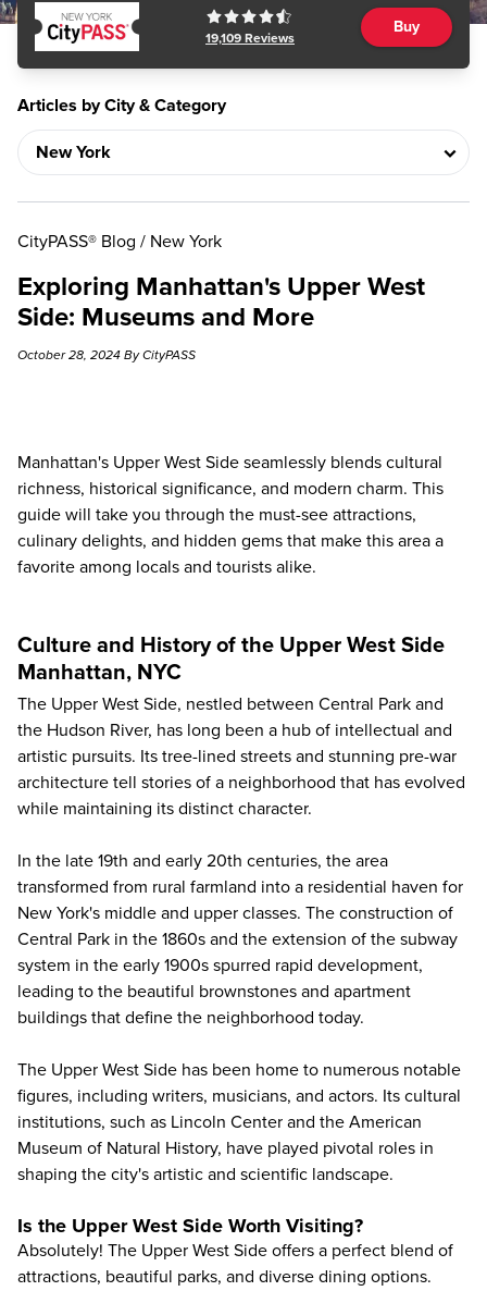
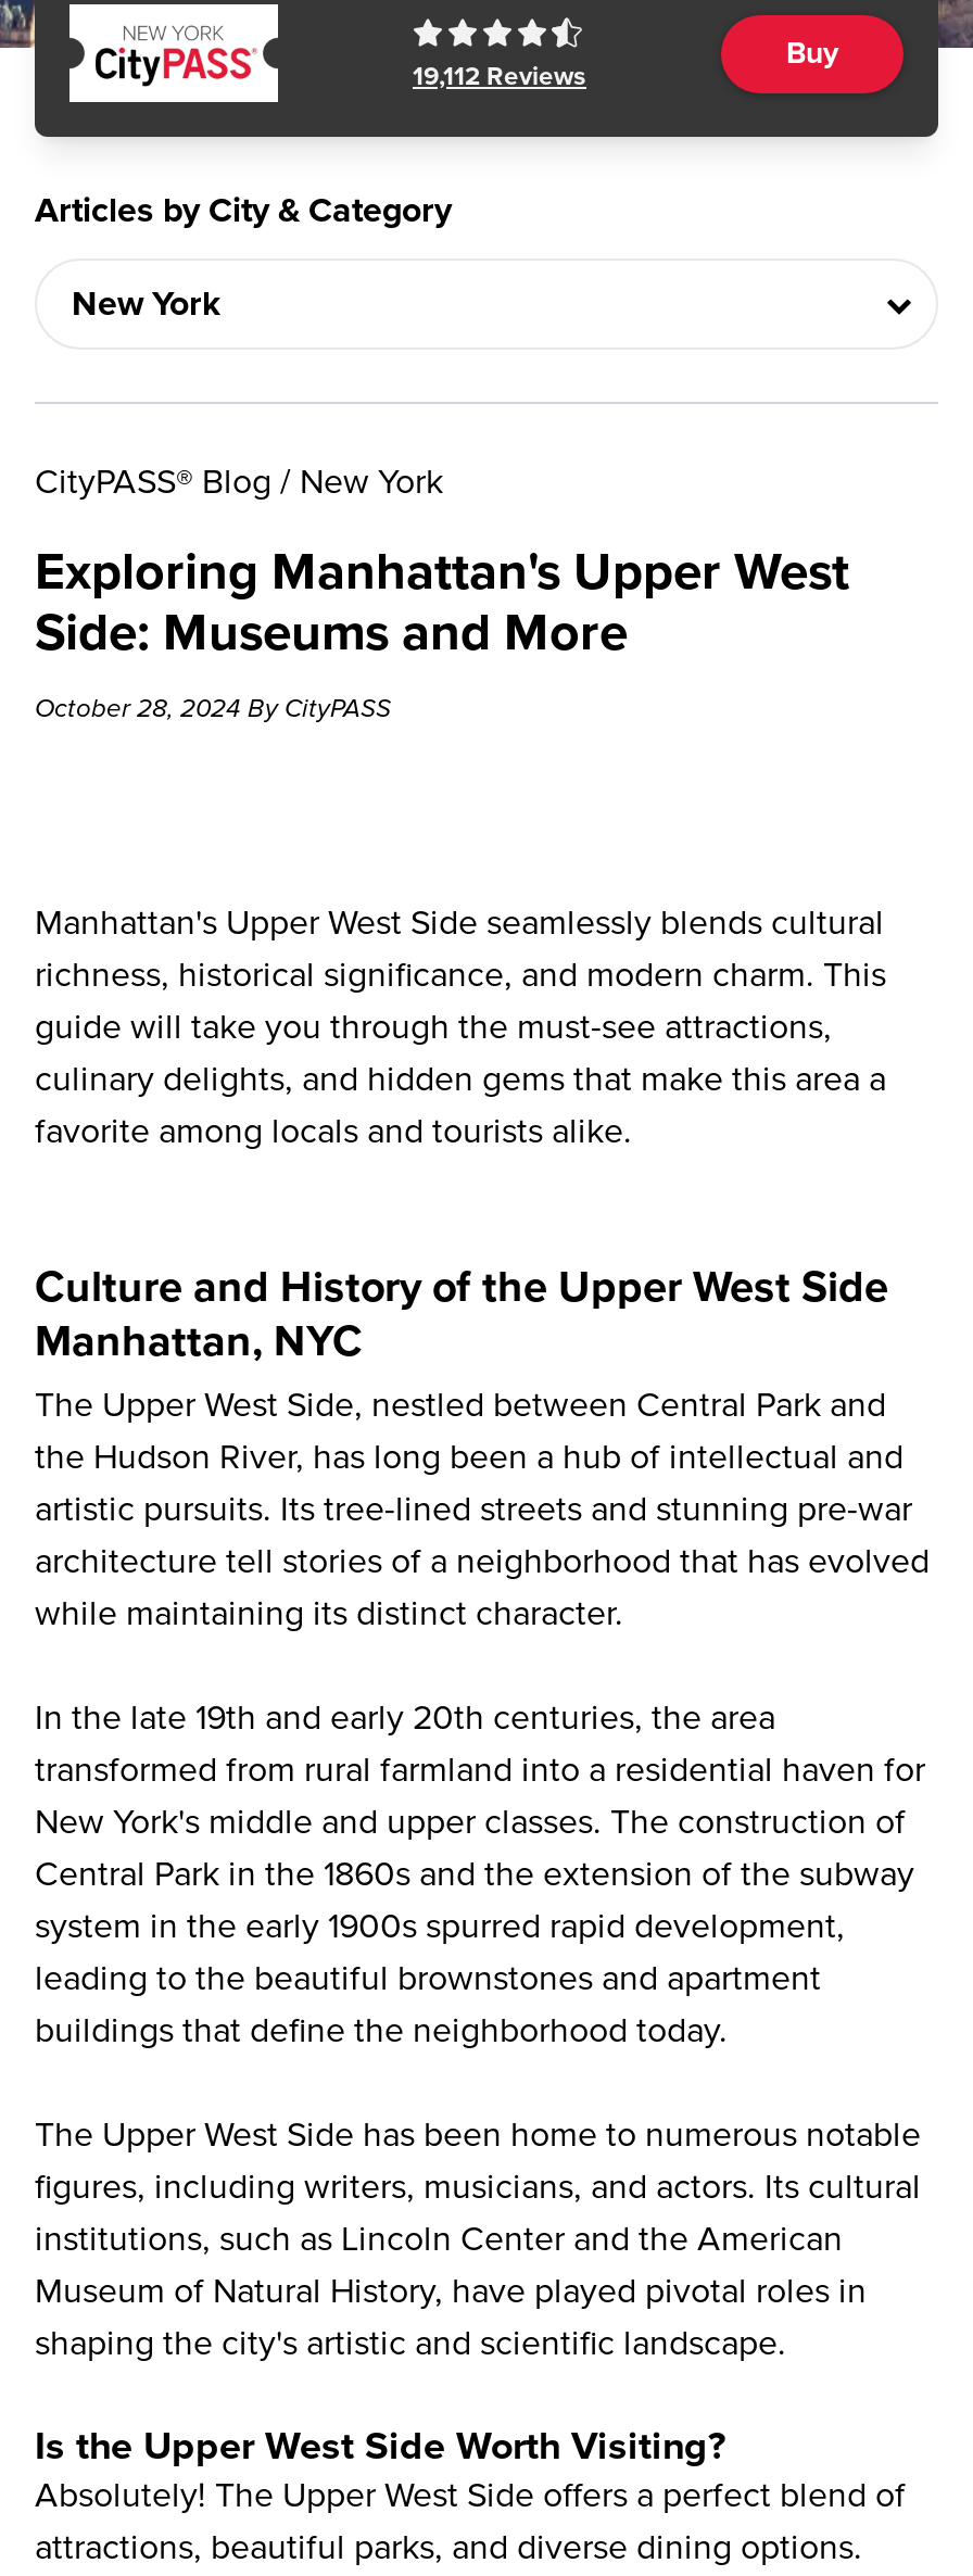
- 19,109 Reviews
+ 19,112 Reviews
